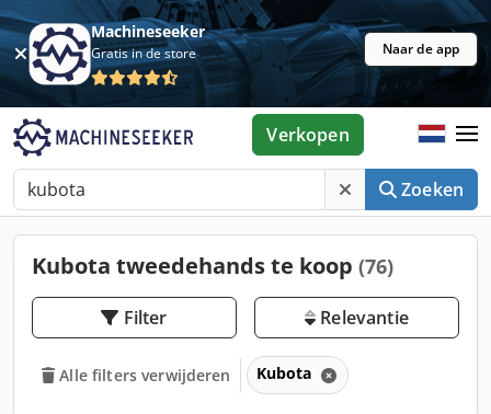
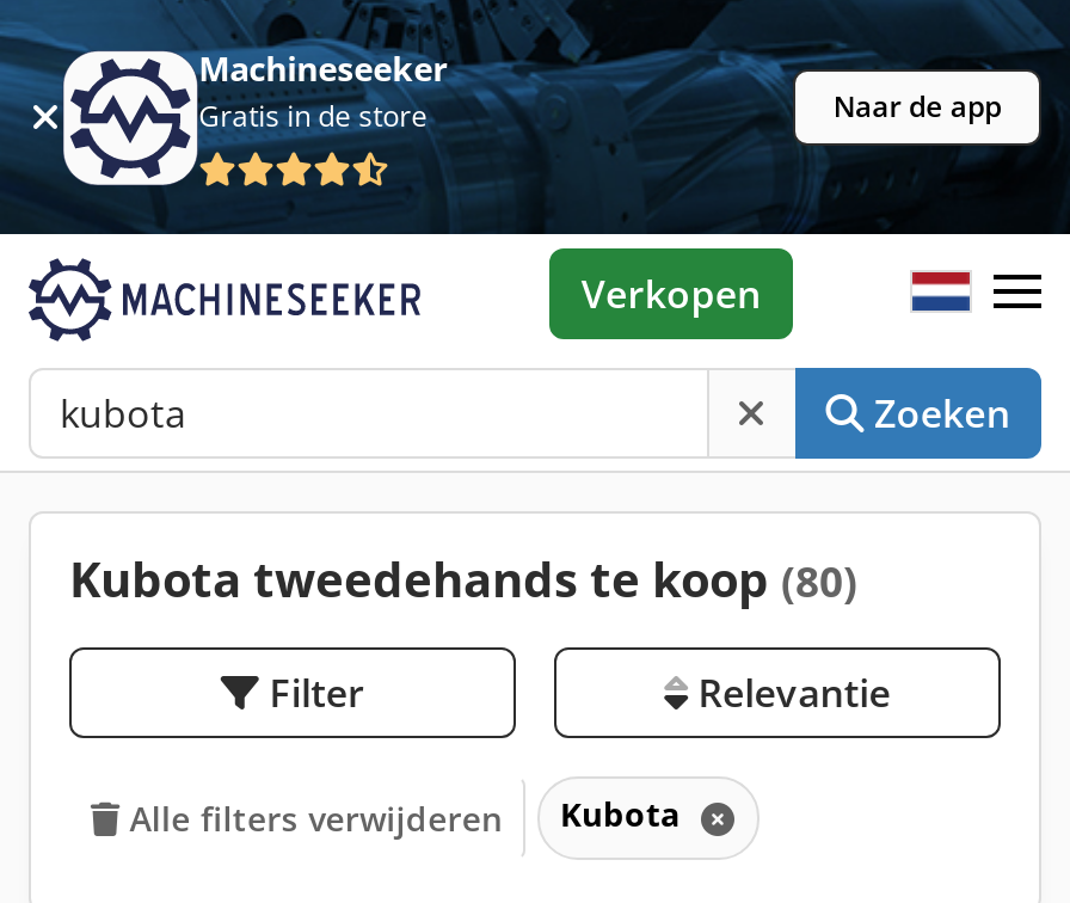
- Kubota tweedehands te koop (76)
+ Kubota tweedehands te koop (80)
